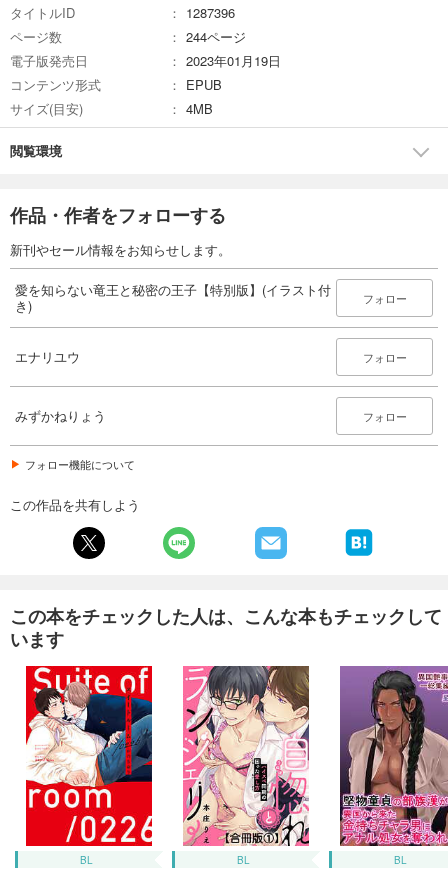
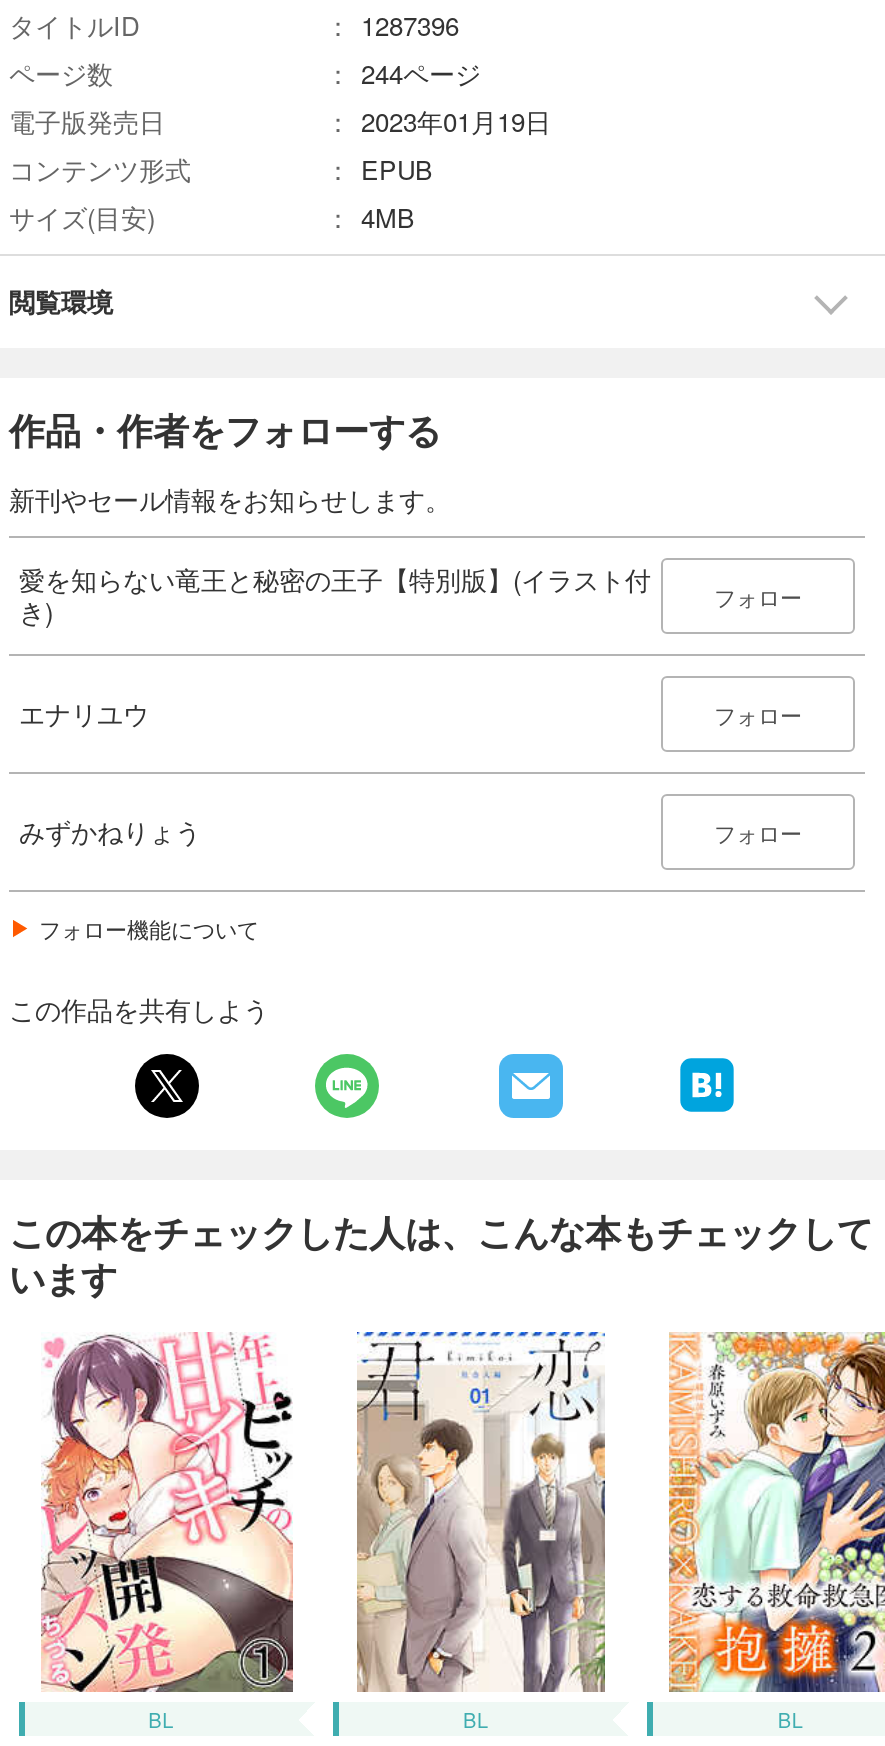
- [image]
+ [image]

- [image]
+ [image]

- [image]
+ [image]
